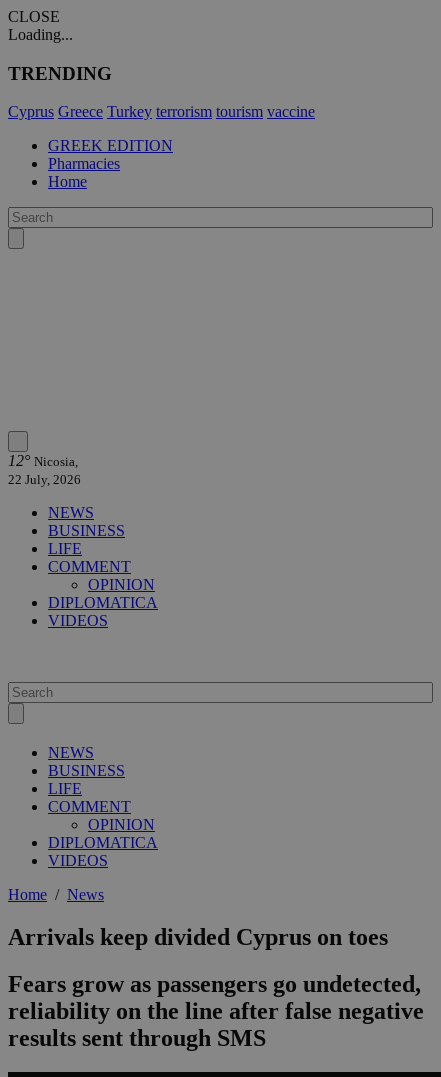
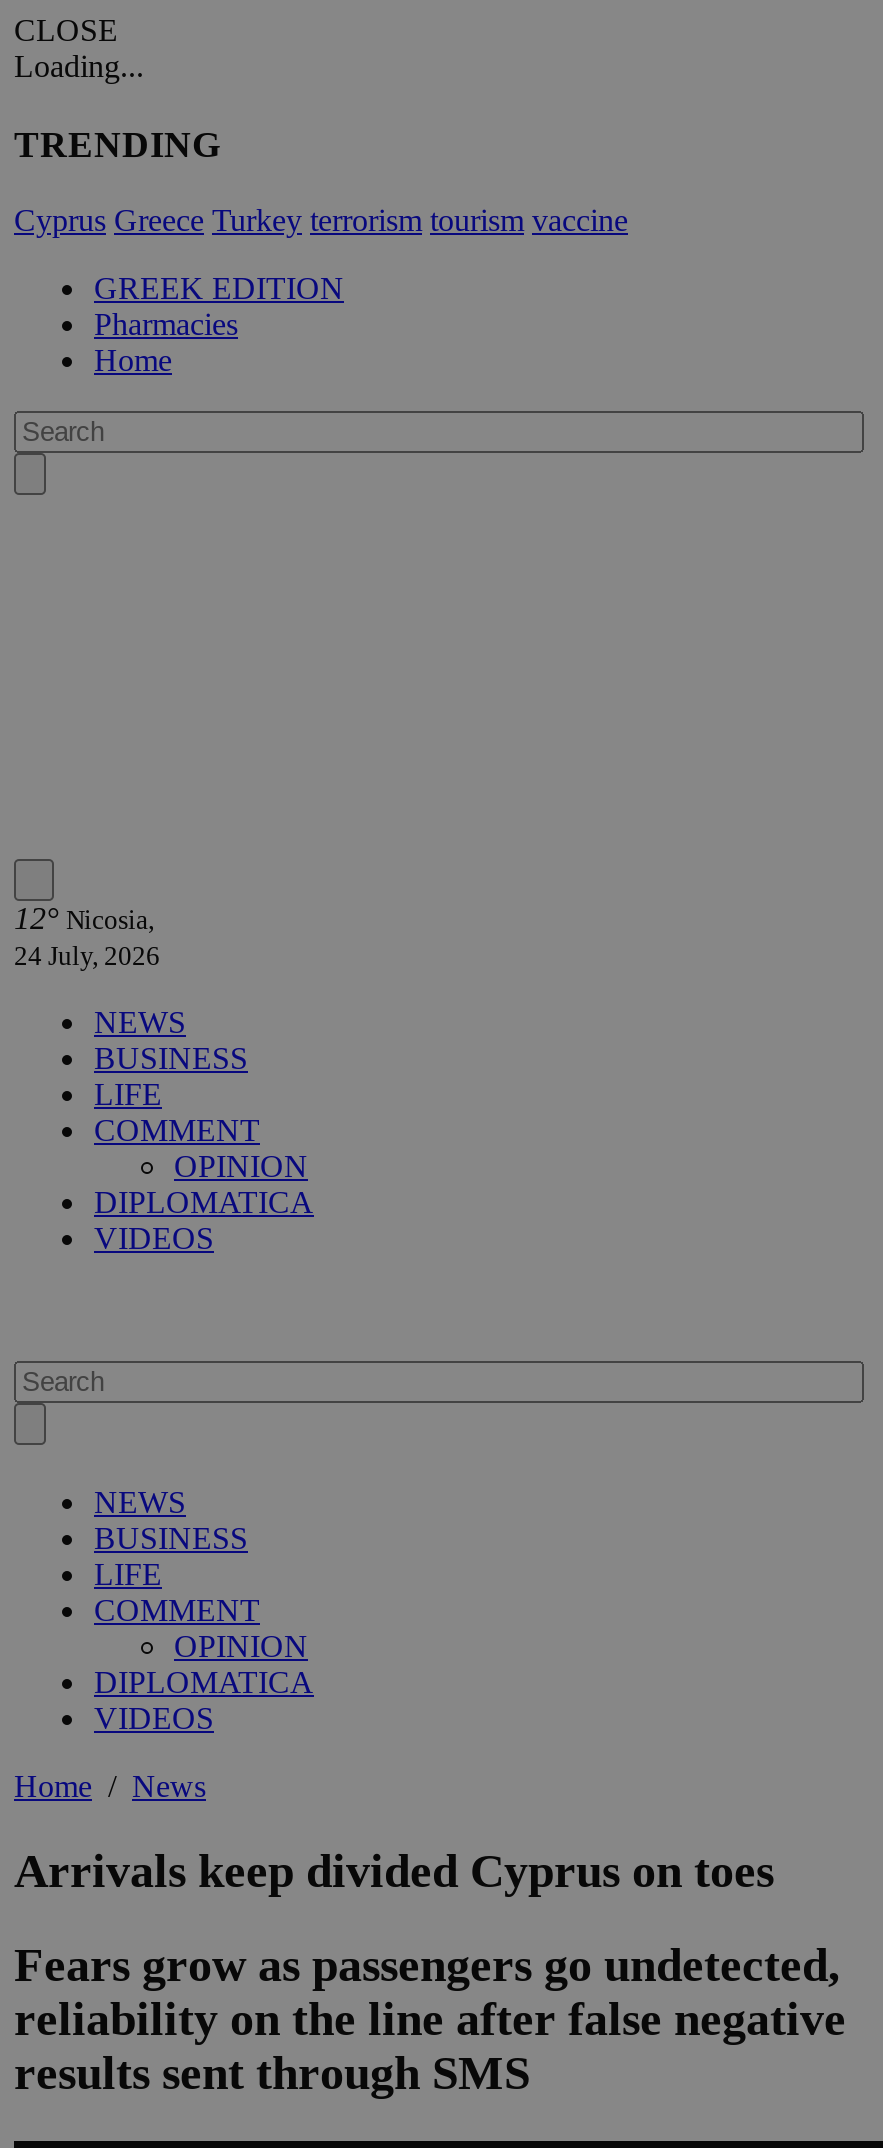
- 22 July, 2026
+ 24 July, 2026
